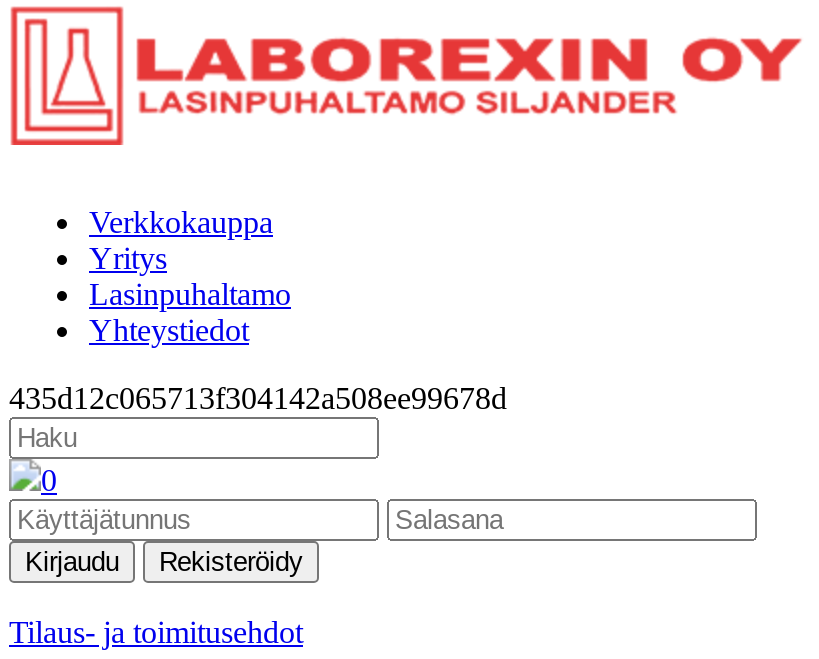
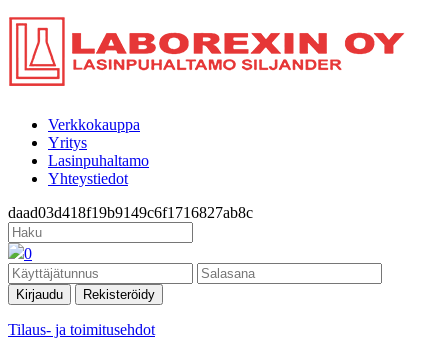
- 435d12c065713f304142a508ee99678d
+ daad03d418f19b9149c6f1716827ab8c
